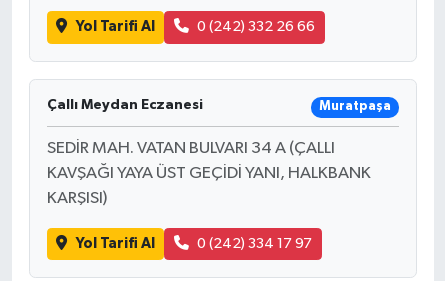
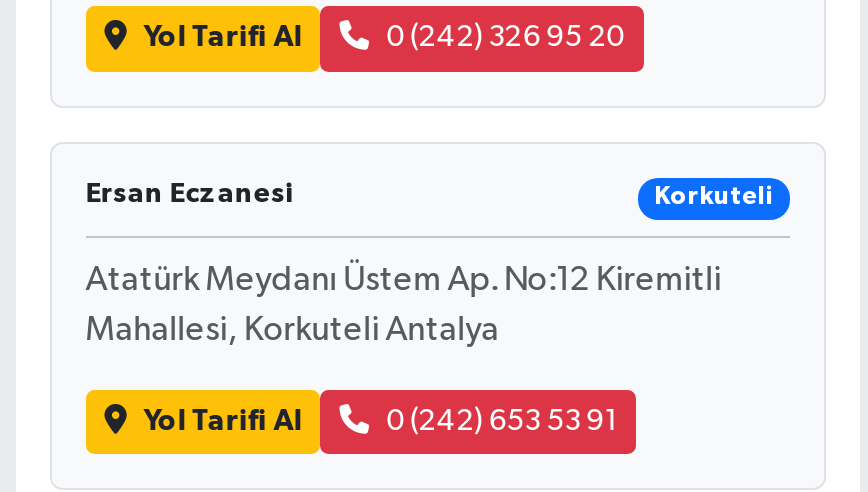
- 0 (242) 332 26 66
+ 0 (242) 326 95 20

- Çallı Meydan Eczanesi
- Muratpaşa
- SEDİR MAH. VATAN BULVARI 34 A (ÇALLI
- KAVŞAĞI YAYA ÜST GEÇİDİ YANI, HALKBANK
- KARŞISI)
+ Ersan Eczanesi
+ Korkuteli
+ Atatürk Meydanı Üstem Ap. No:12 Kiremitli
+ Mahallesi, Korkuteli Antalya

- 0 (242) 334 17 97
+ 0 (242) 653 53 91
